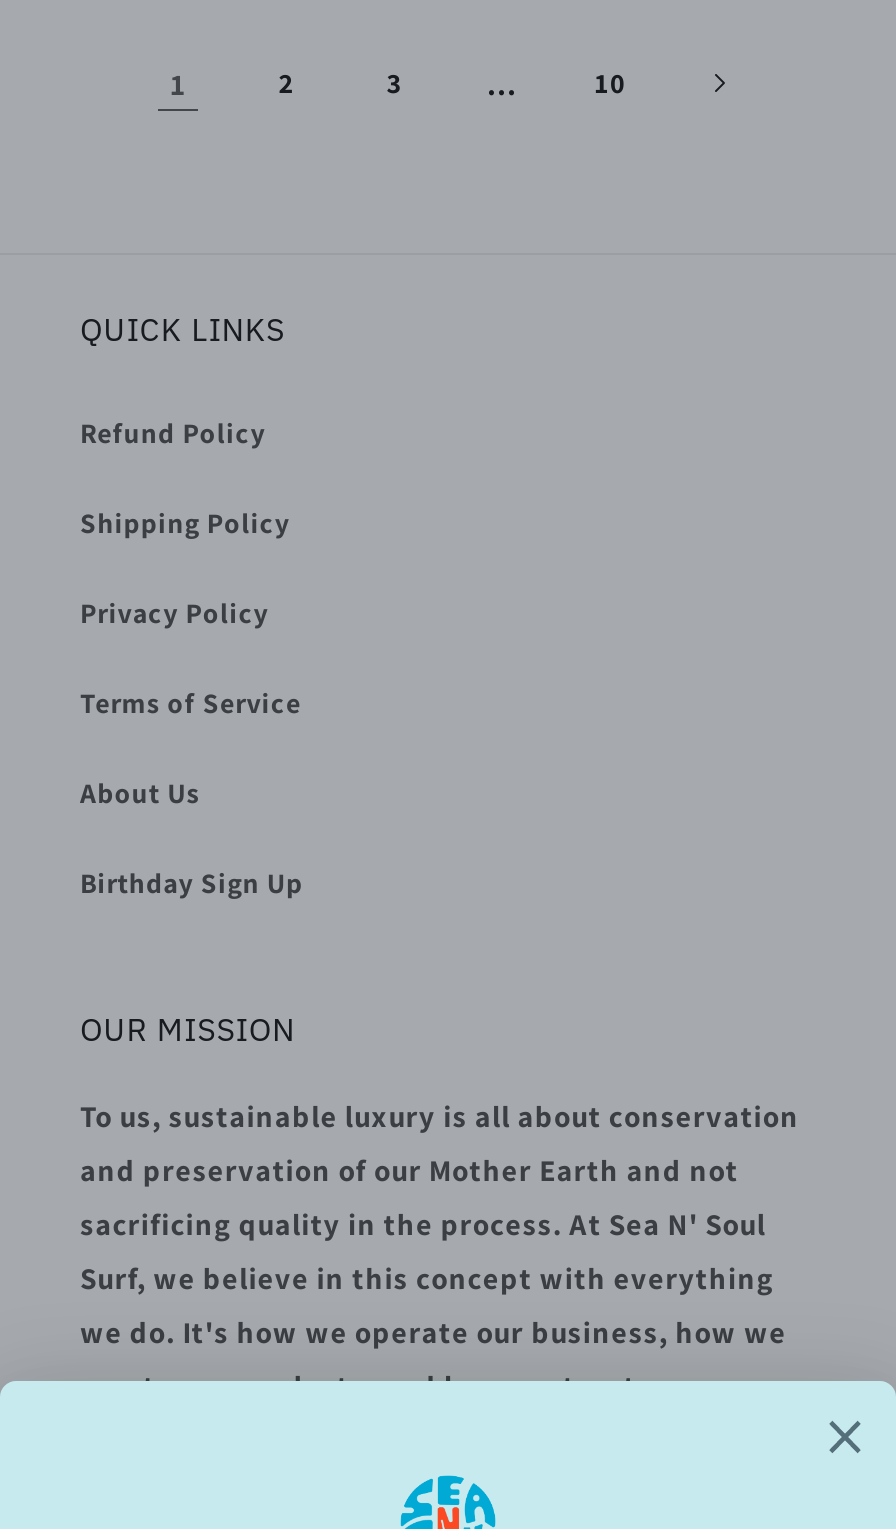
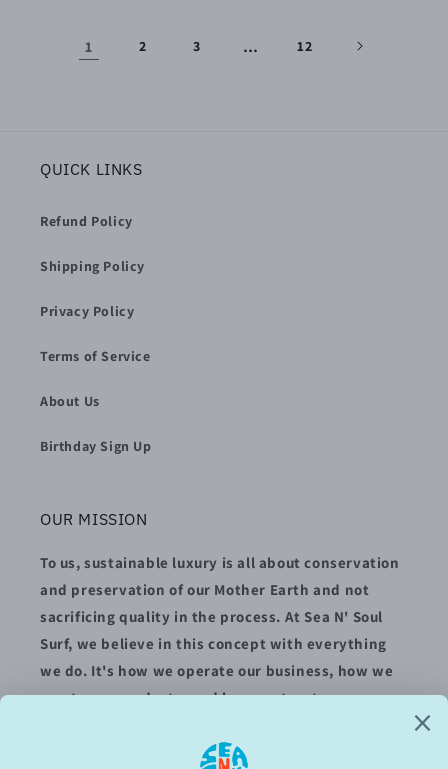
- 10
+ 12
